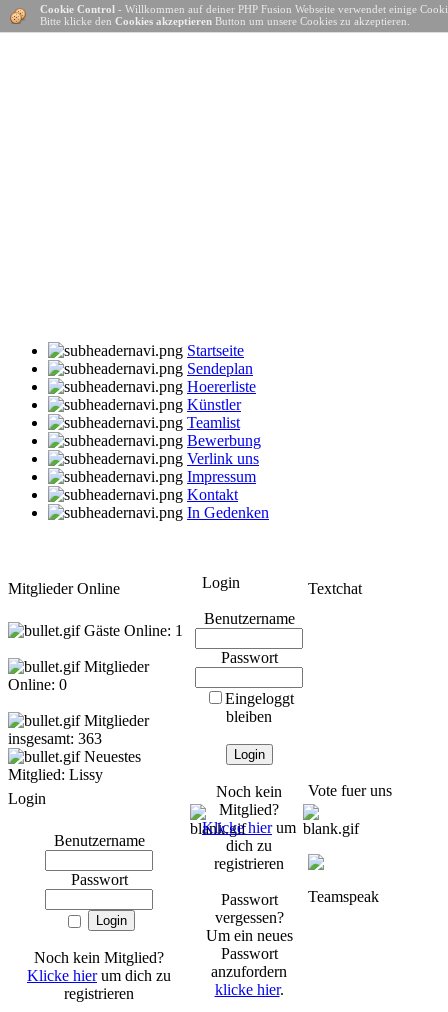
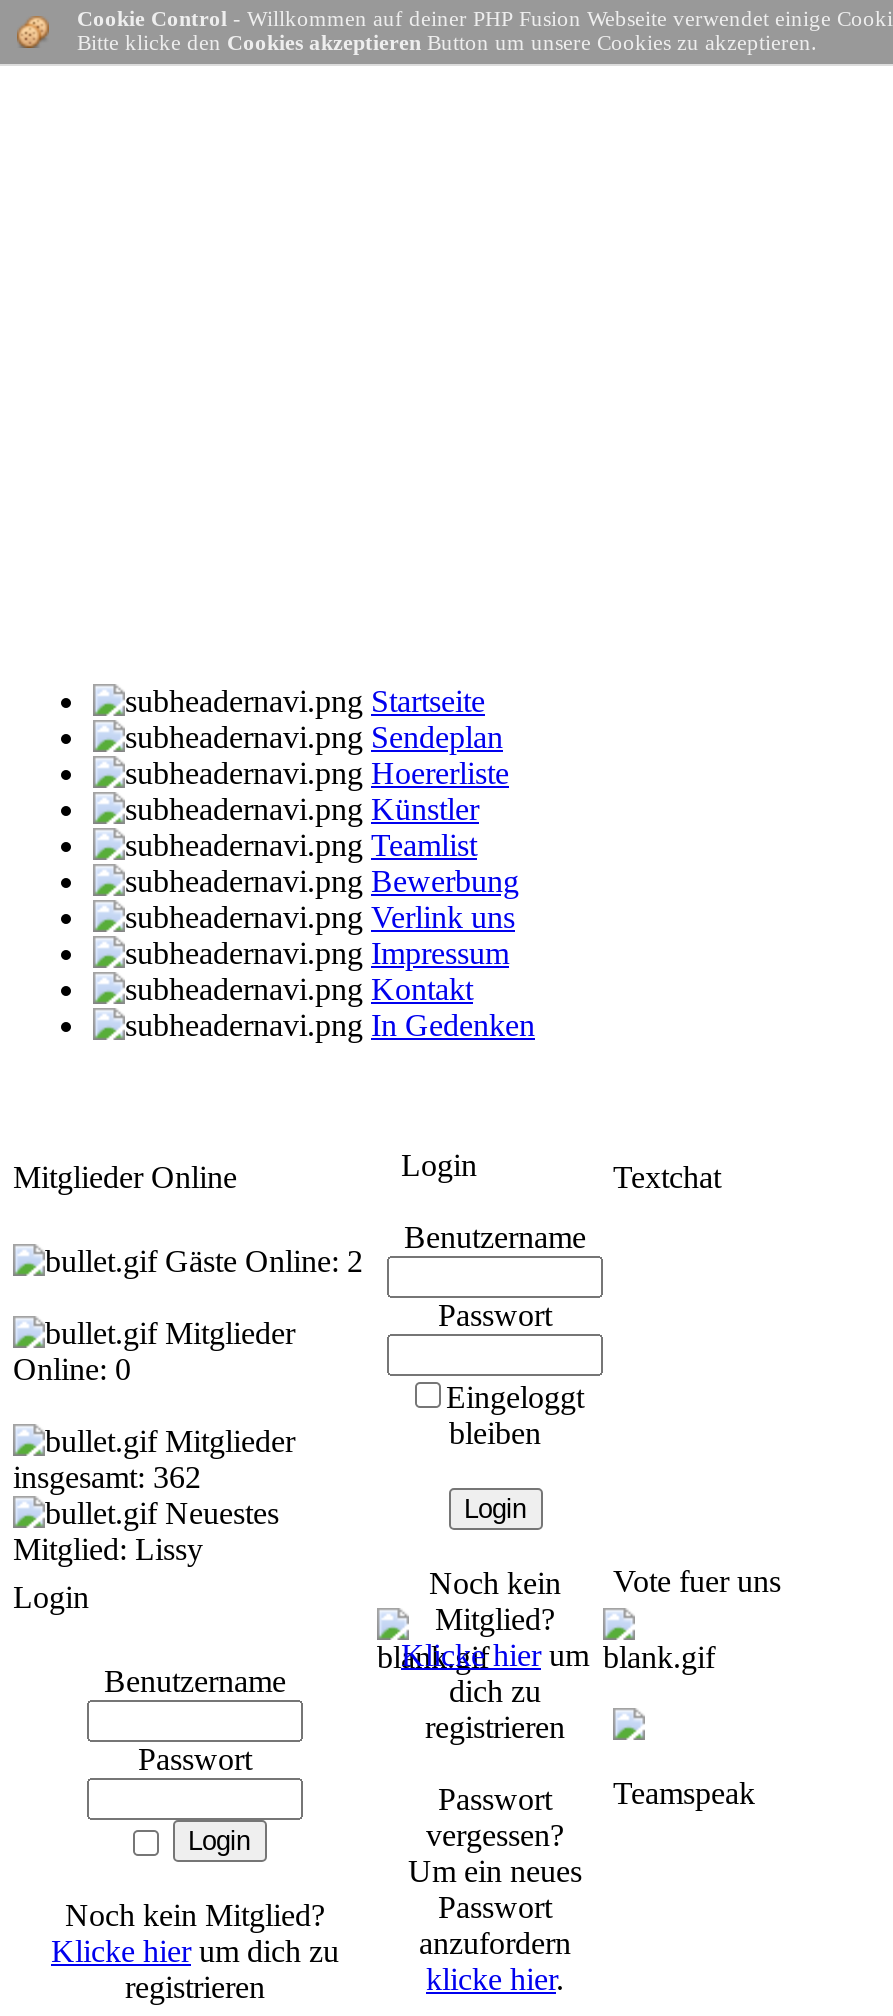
- Gäste Online: 1
+ Gäste Online: 2

- insgesamt: 363
+ insgesamt: 362
